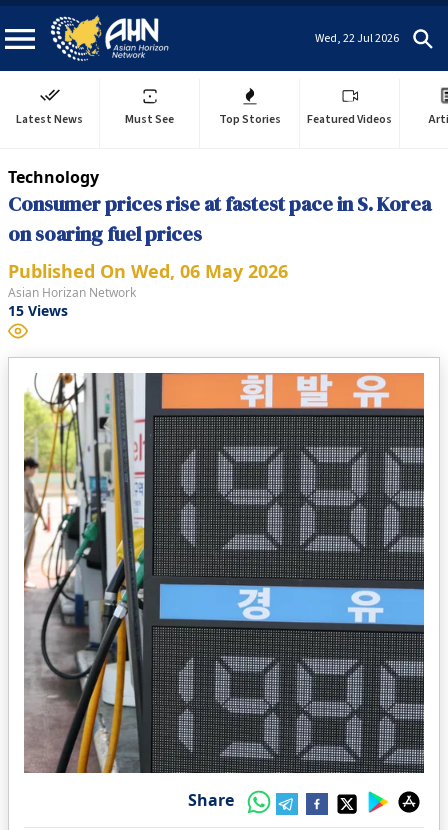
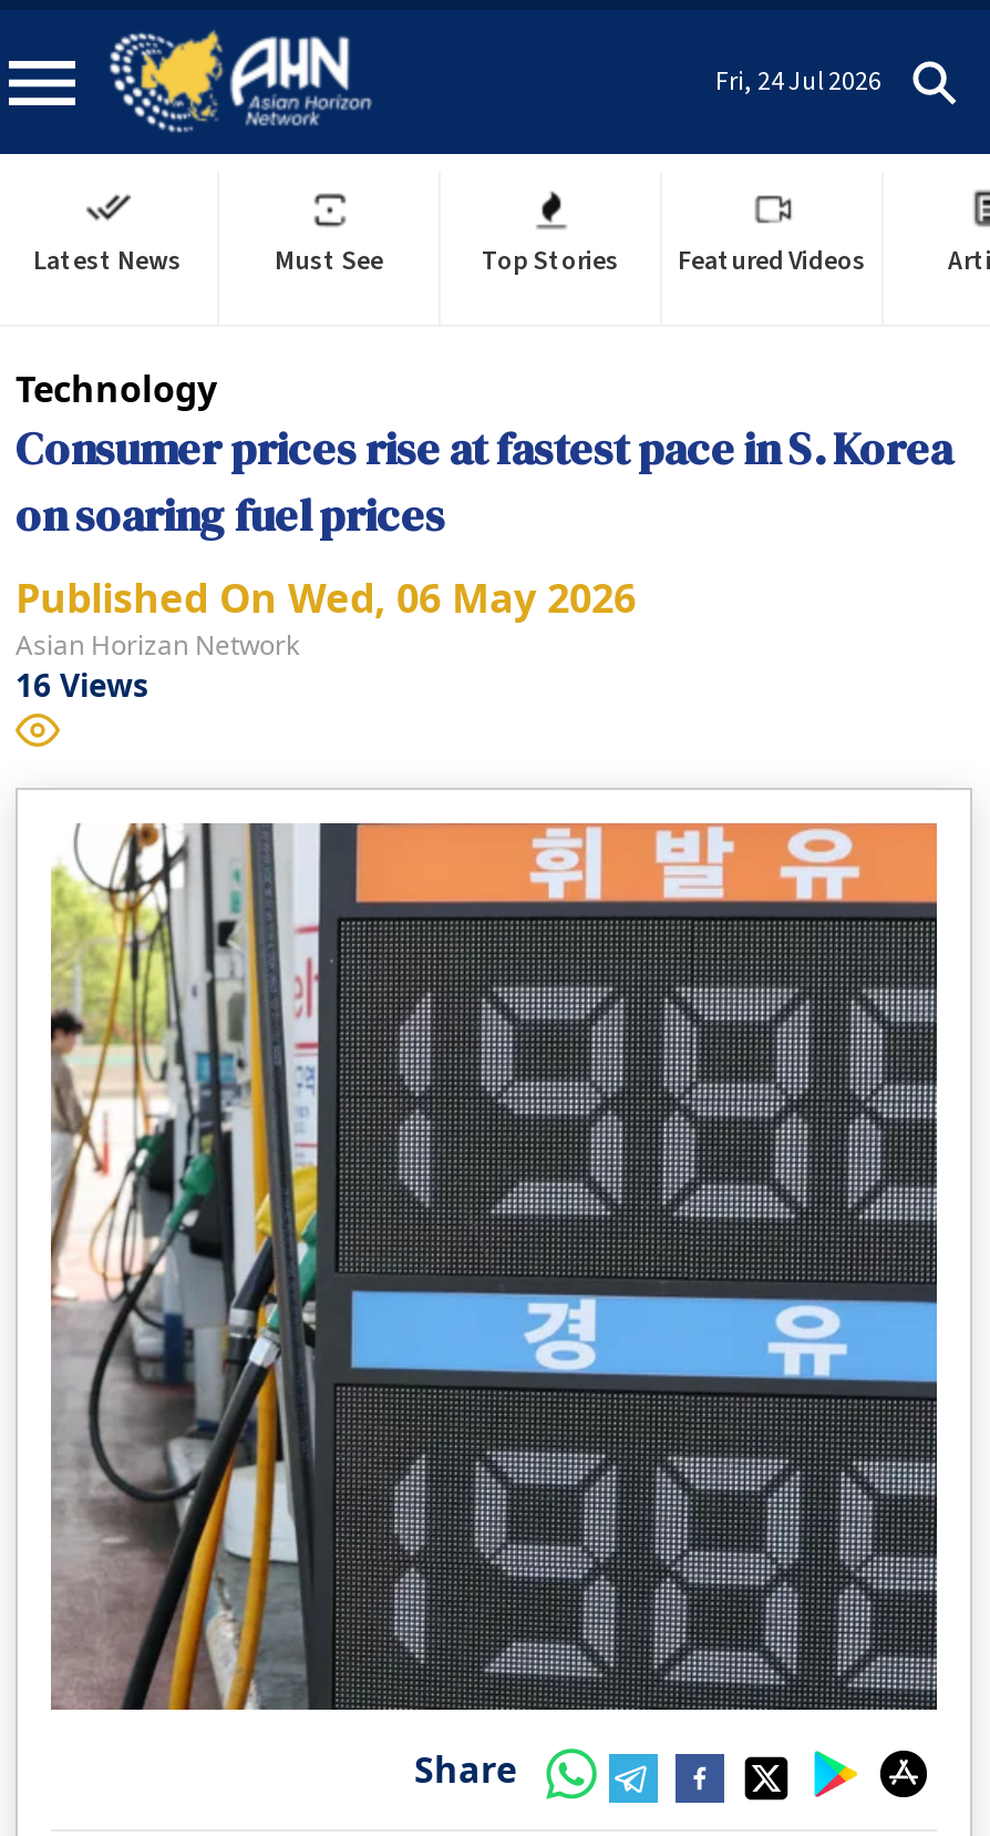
- Wed, 22 Jul 2026
+ Fri, 24 Jul 2026

- 15 Views
+ 16 Views
